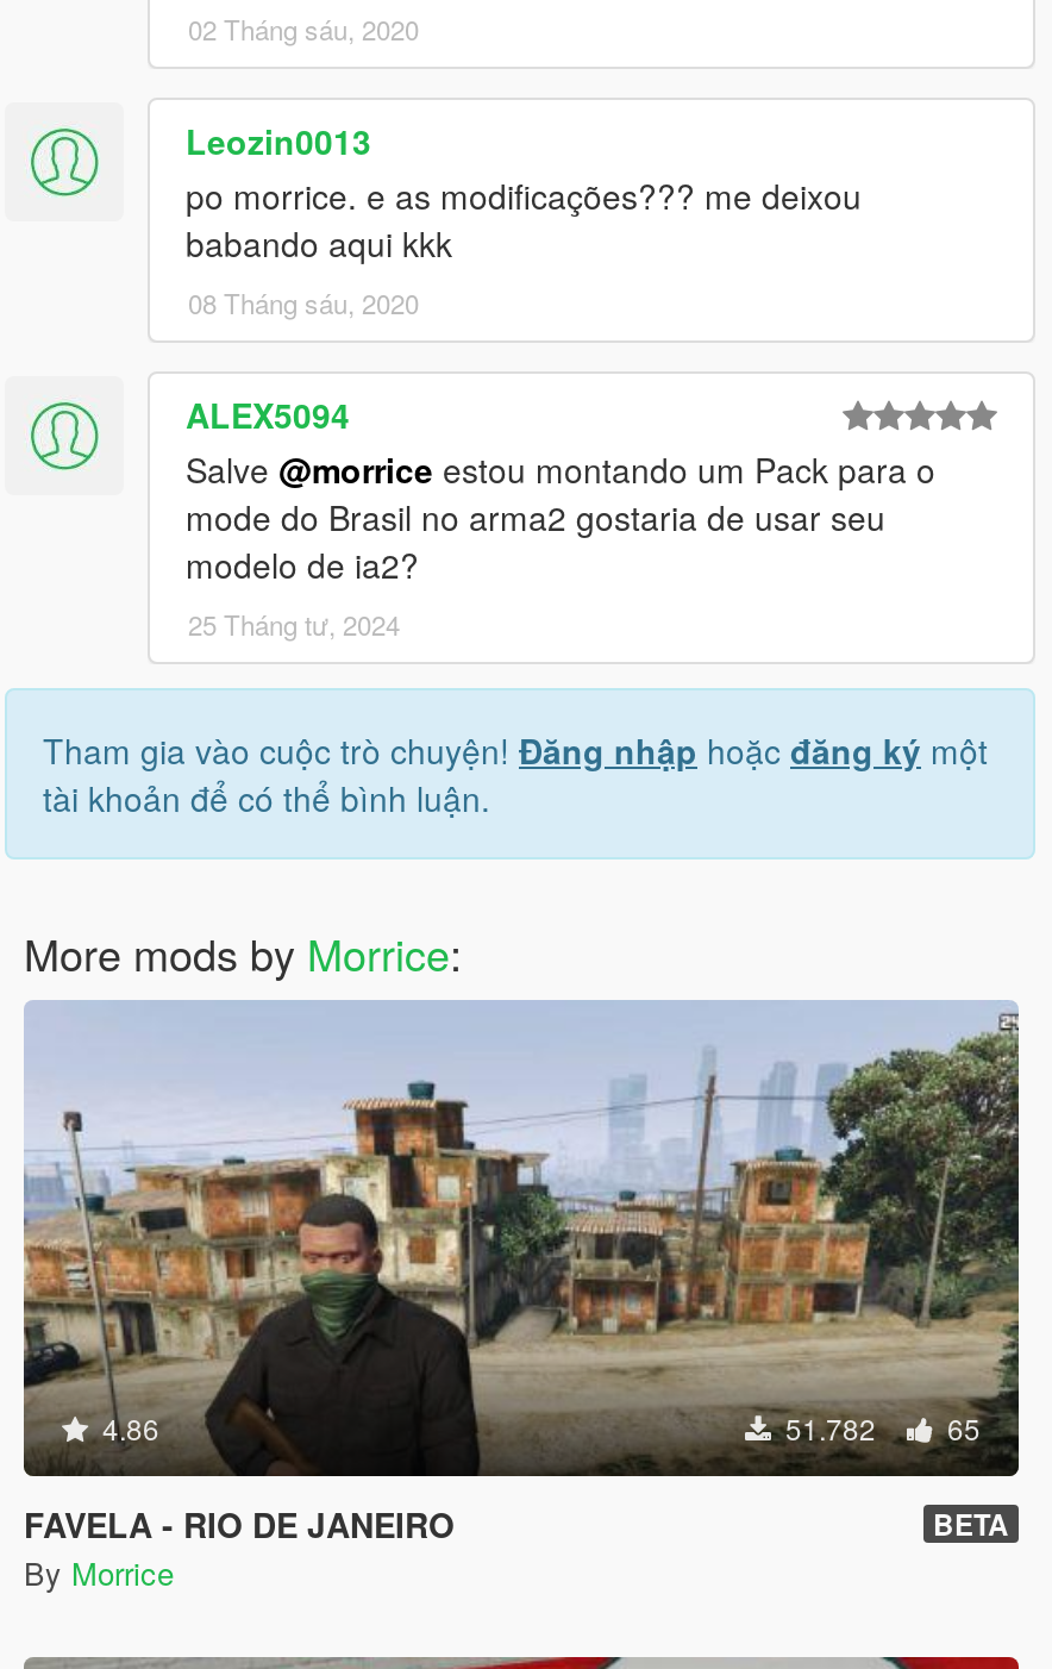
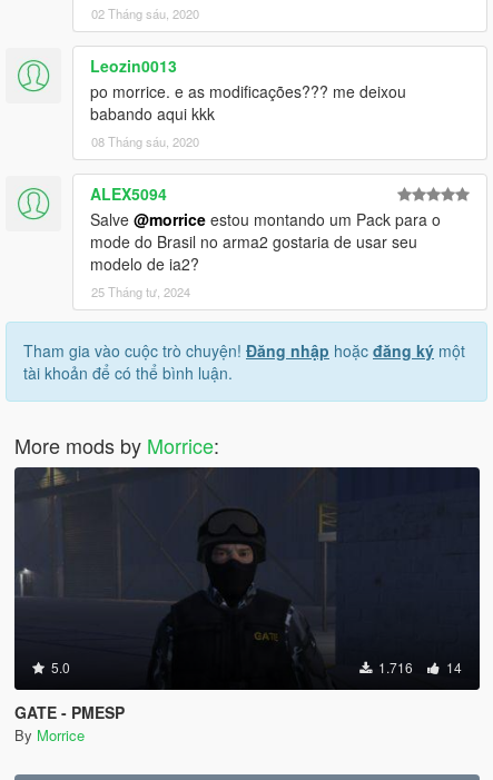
- [image]
- 4.86
- 51.782
- 65
+ [image]
+ 5.0
+ 1.716
+ 14

- FAVELA - RIO DE JANEIRO
- BETA
+ GATE - PMESP
